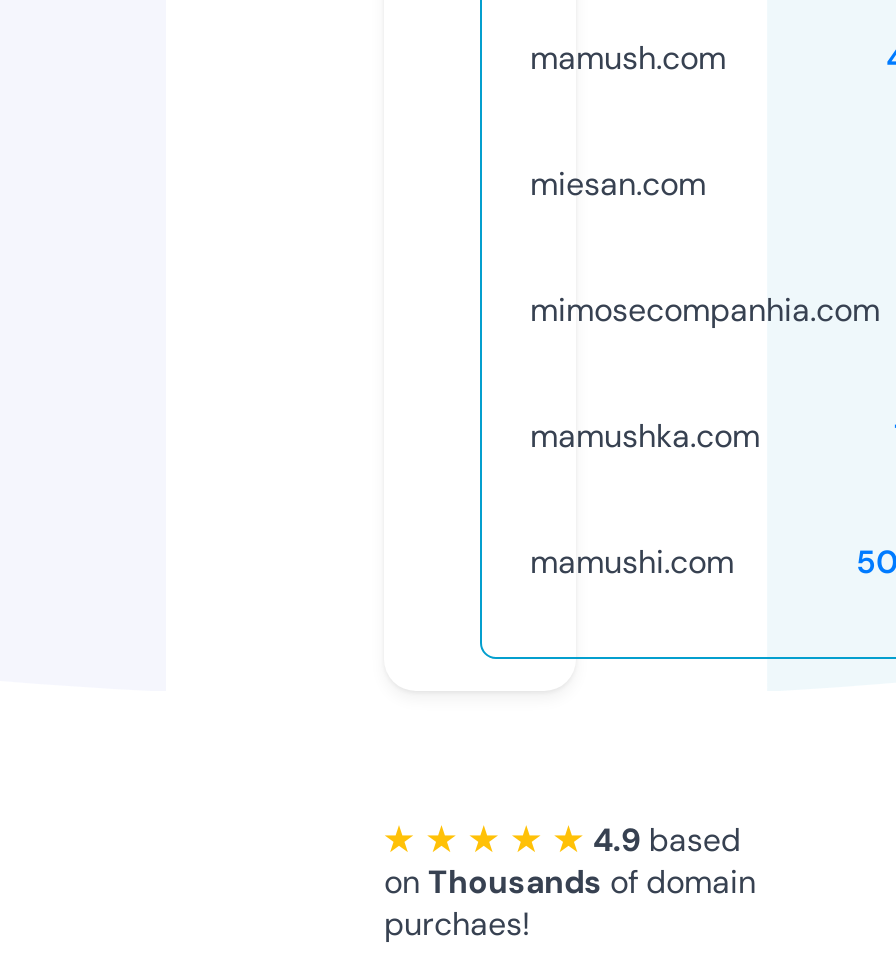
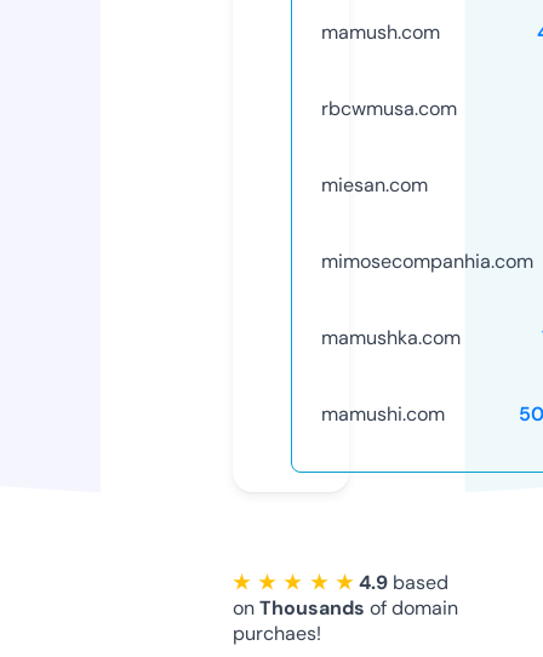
+ rbcwmusa.com
